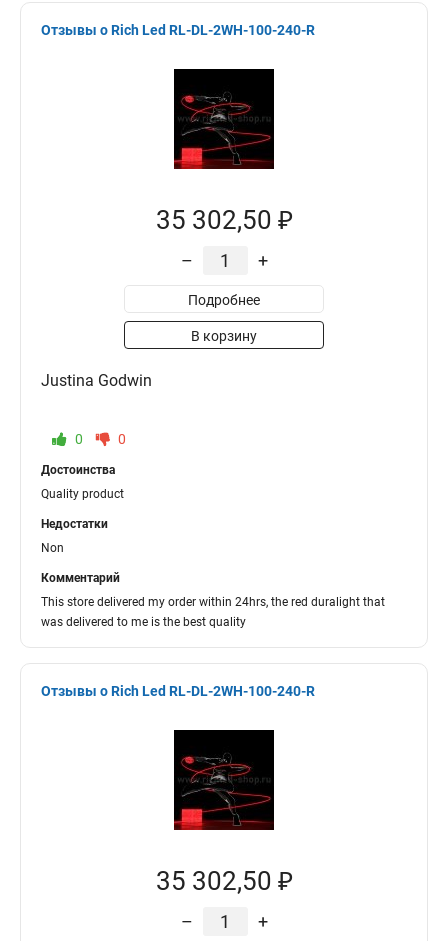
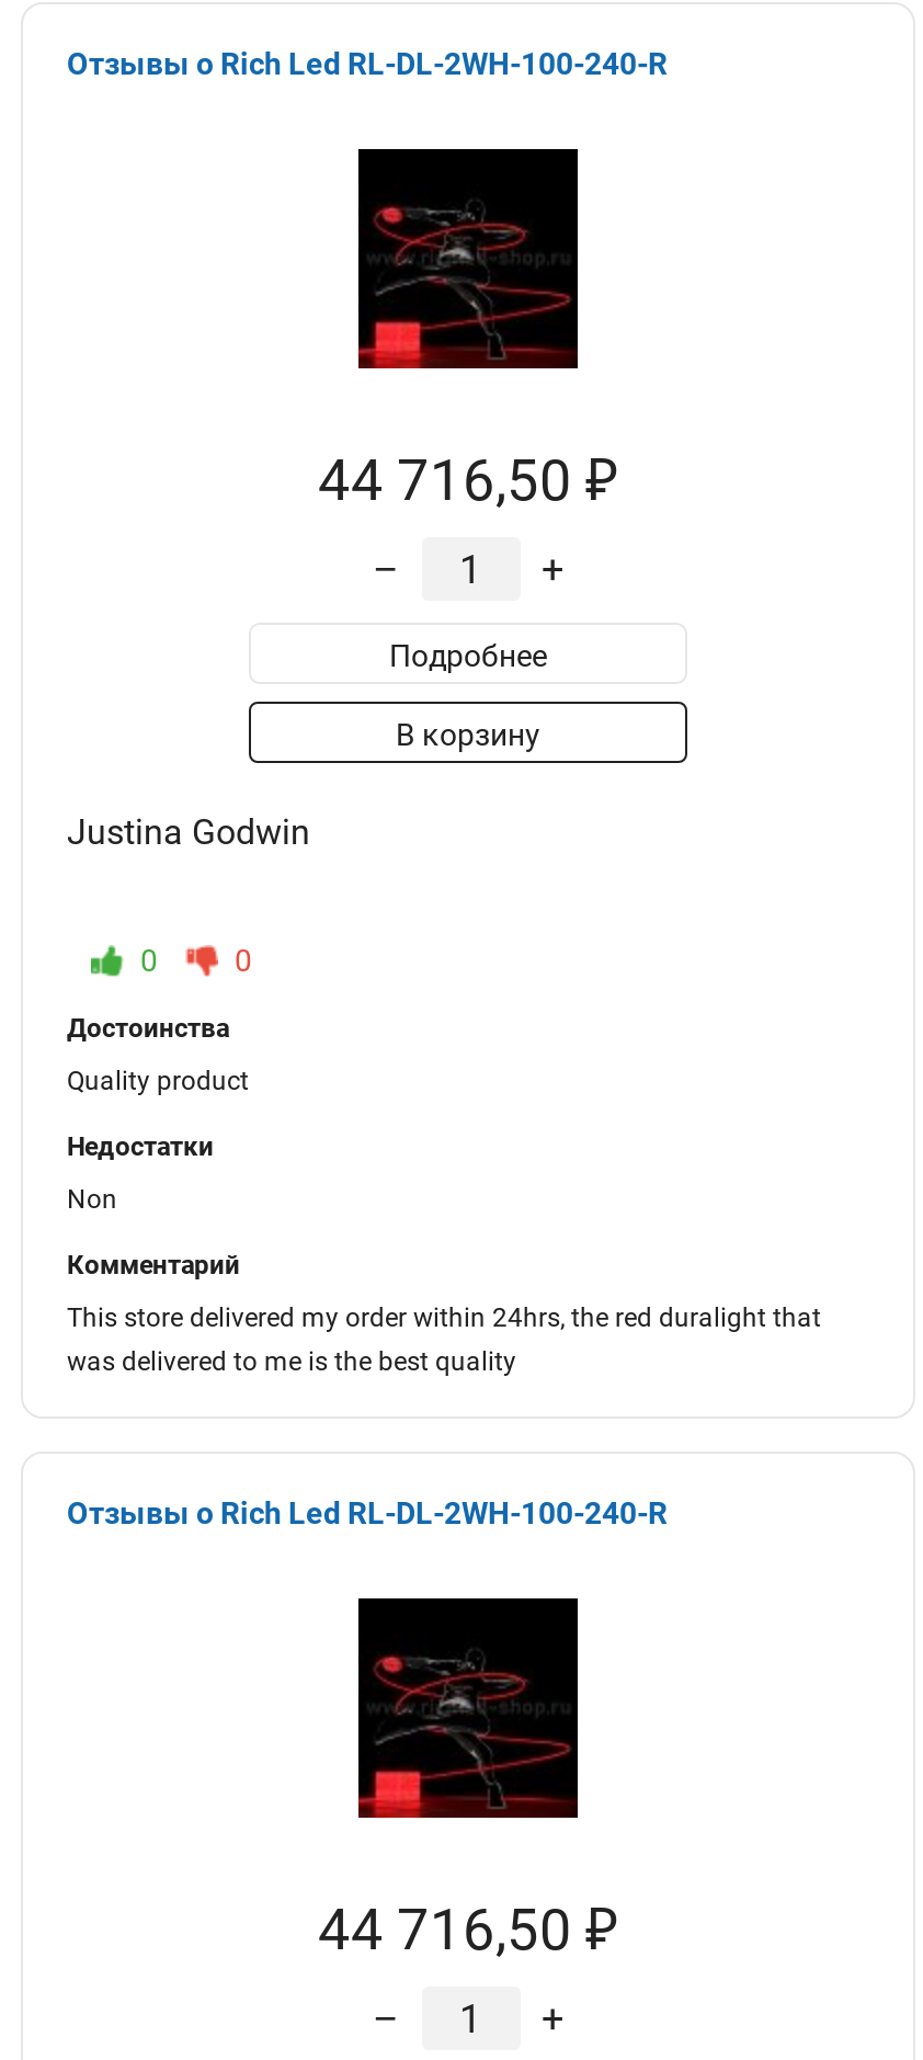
- 35 302,50 ₽
+ 44 716,50 ₽

- 35 302,50 ₽
+ 44 716,50 ₽
